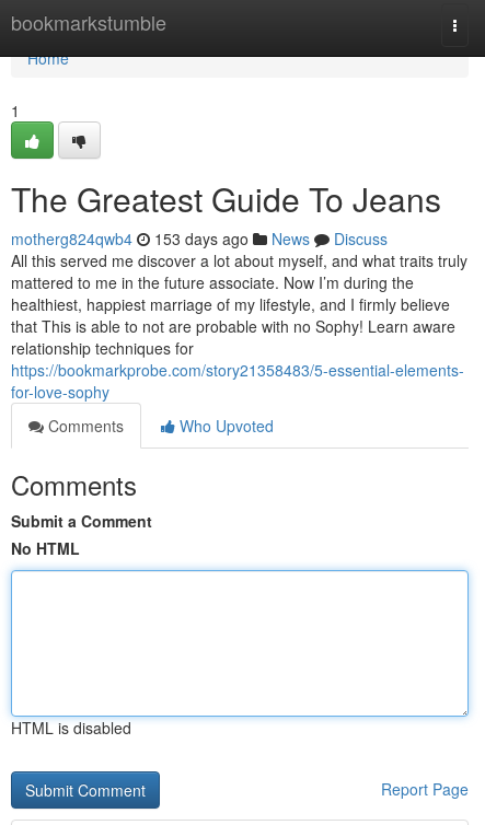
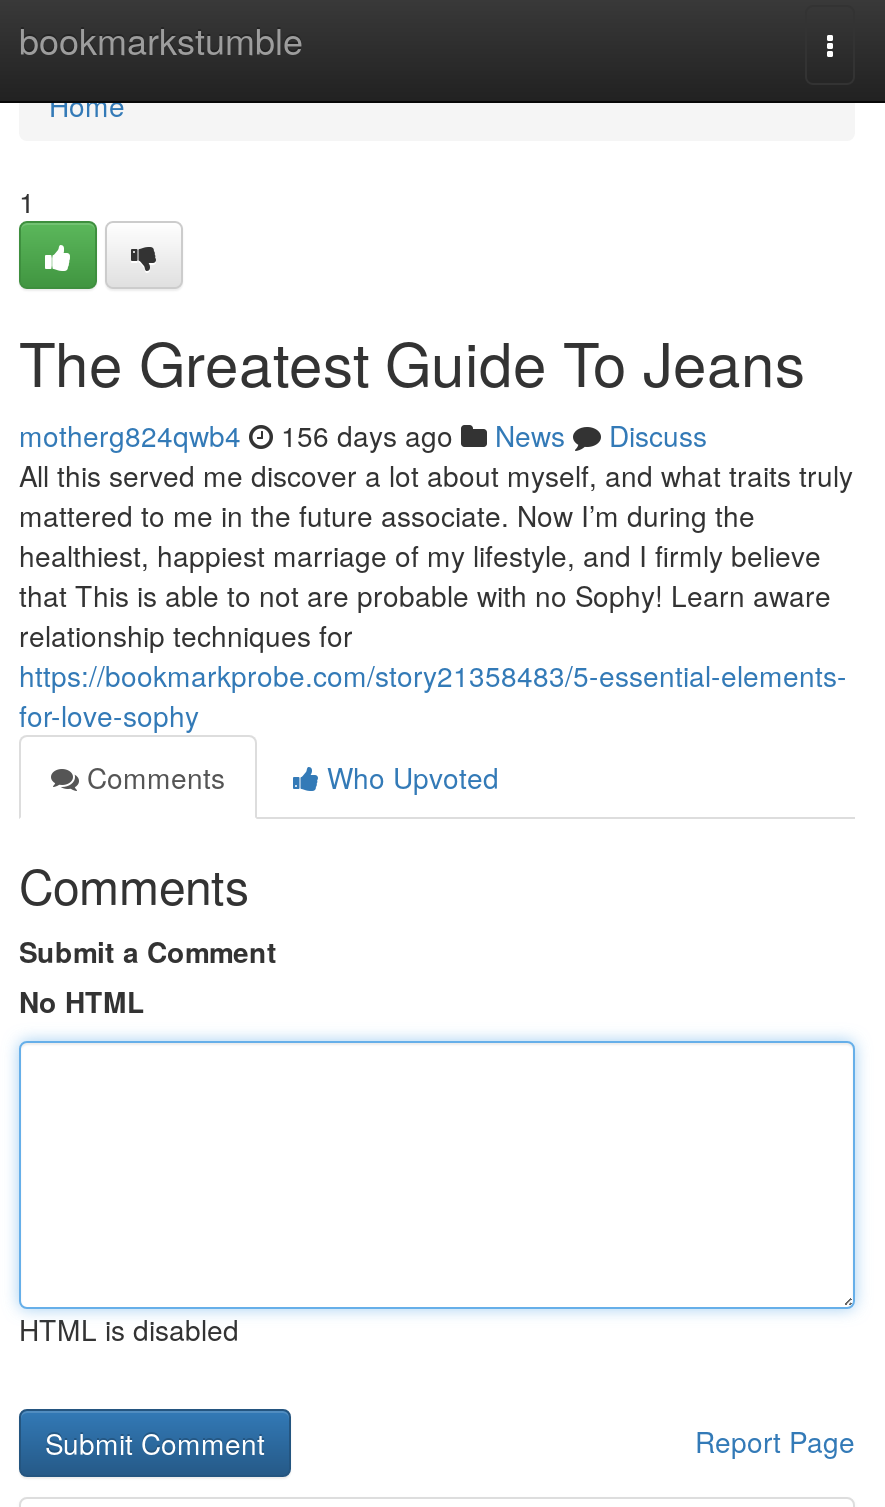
- motherg824qwb4 153 days ago News Discuss
+ motherg824qwb4 156 days ago News Discuss
